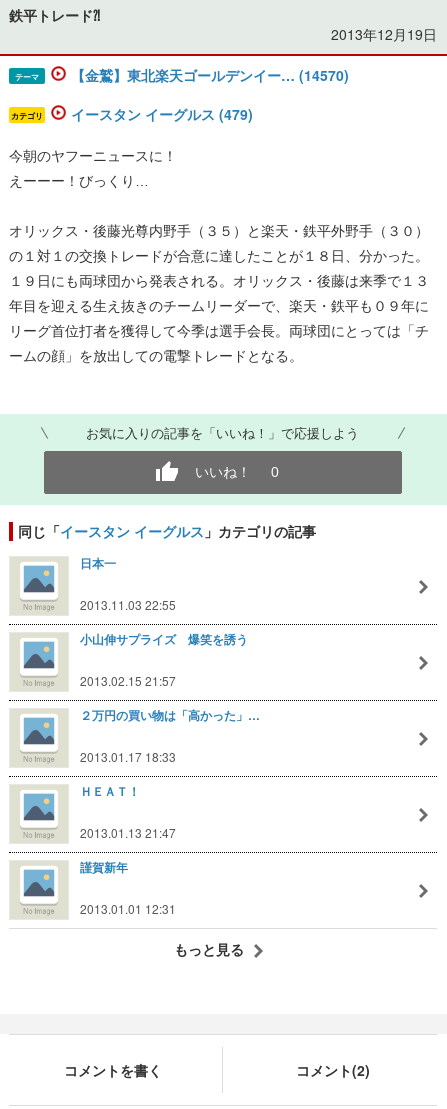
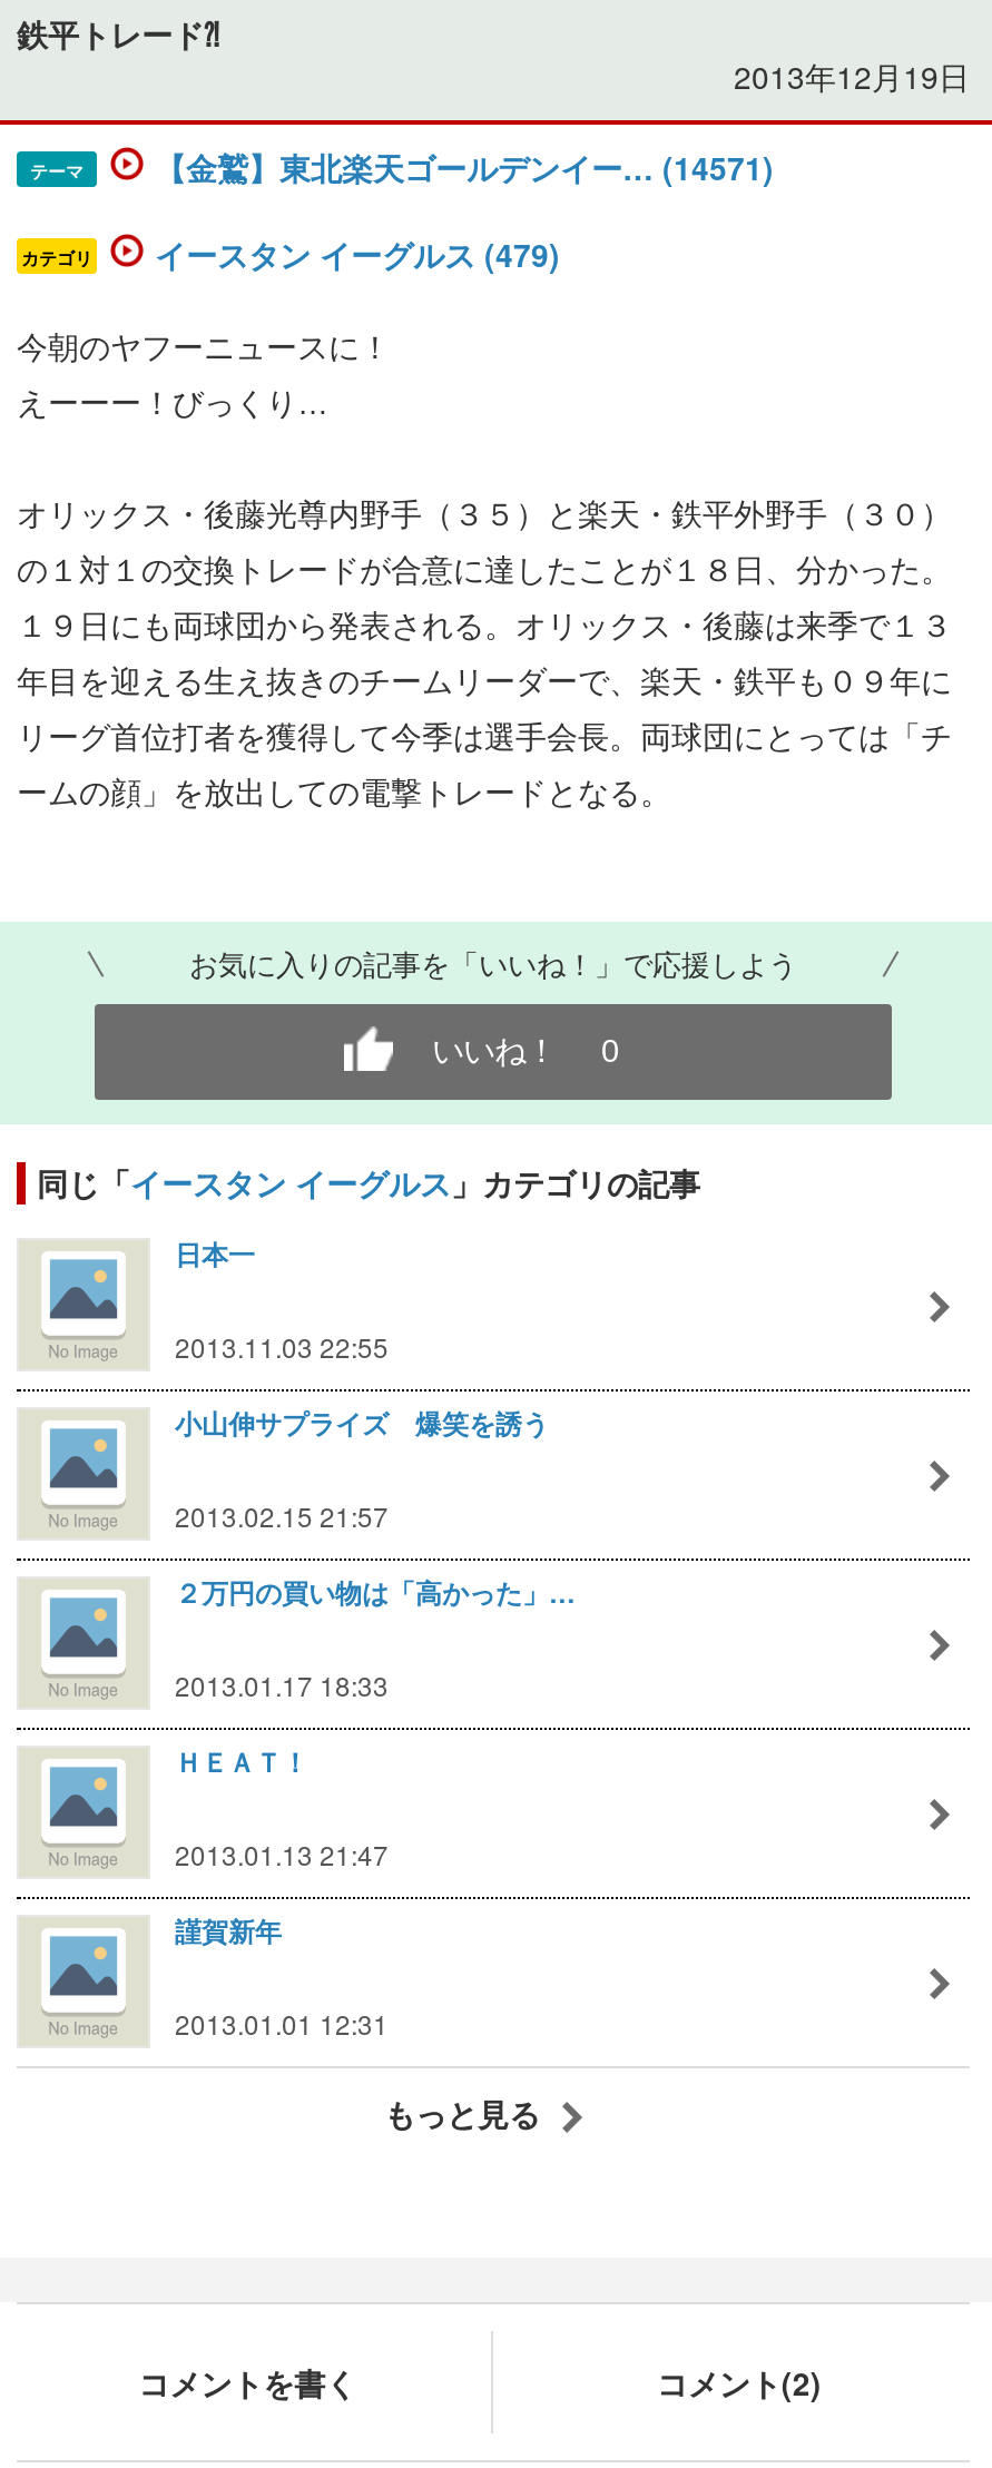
- 【金鷲】東北楽天ゴールデンイー… (14570)
+ 【金鷲】東北楽天ゴールデンイー… (14571)
